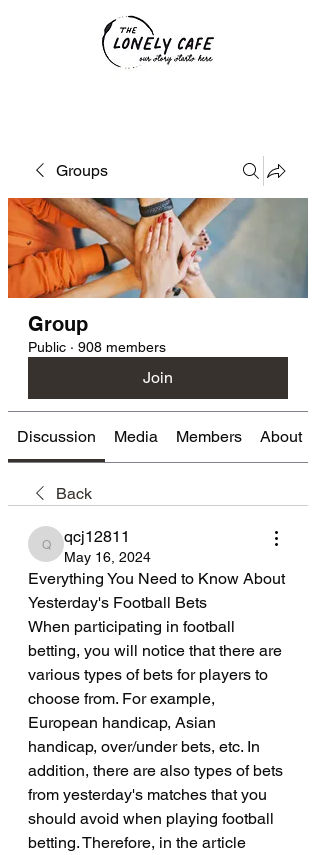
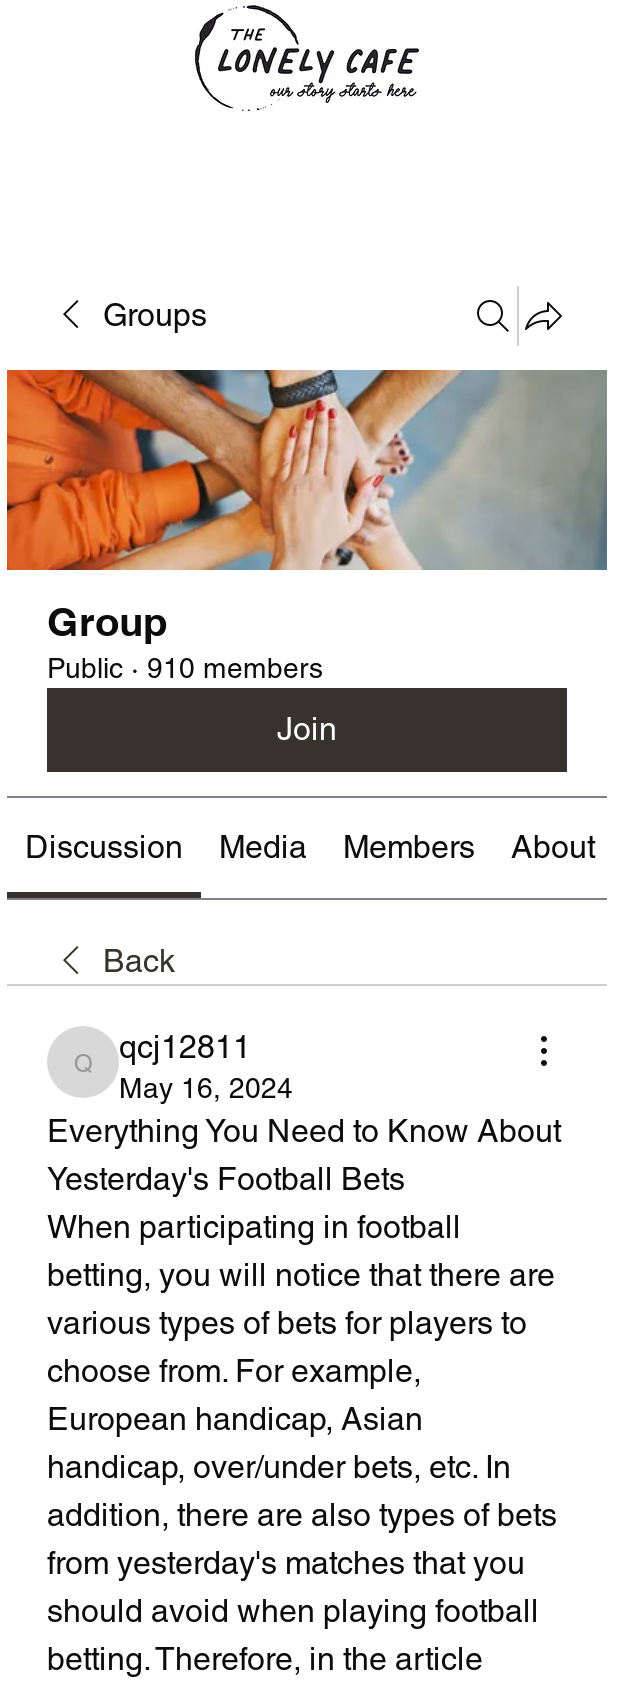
- Public · 908 members
+ Public · 910 members
